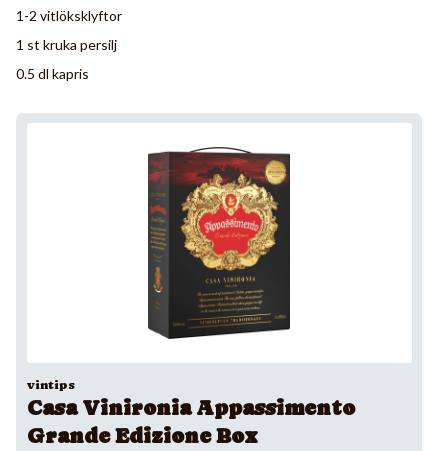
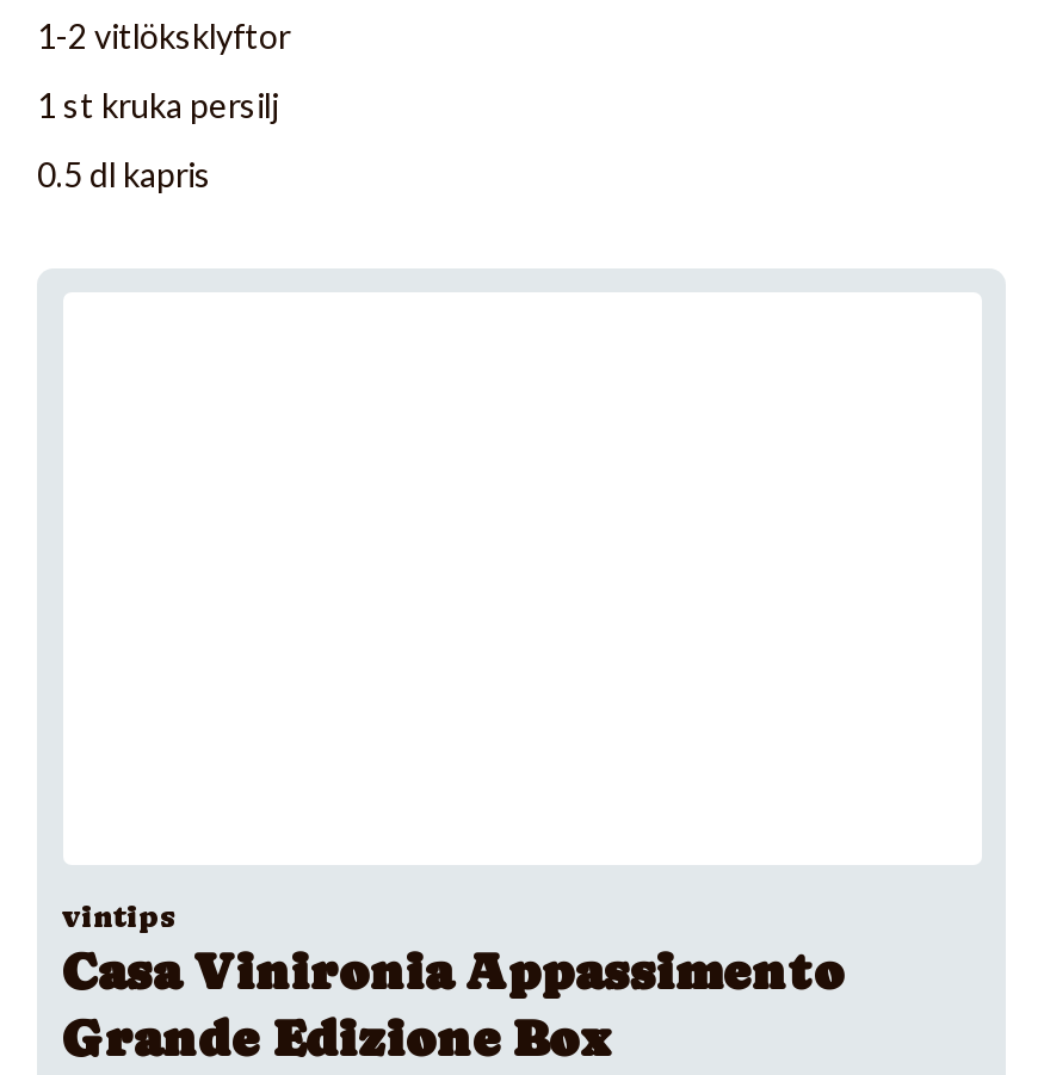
- [image]
